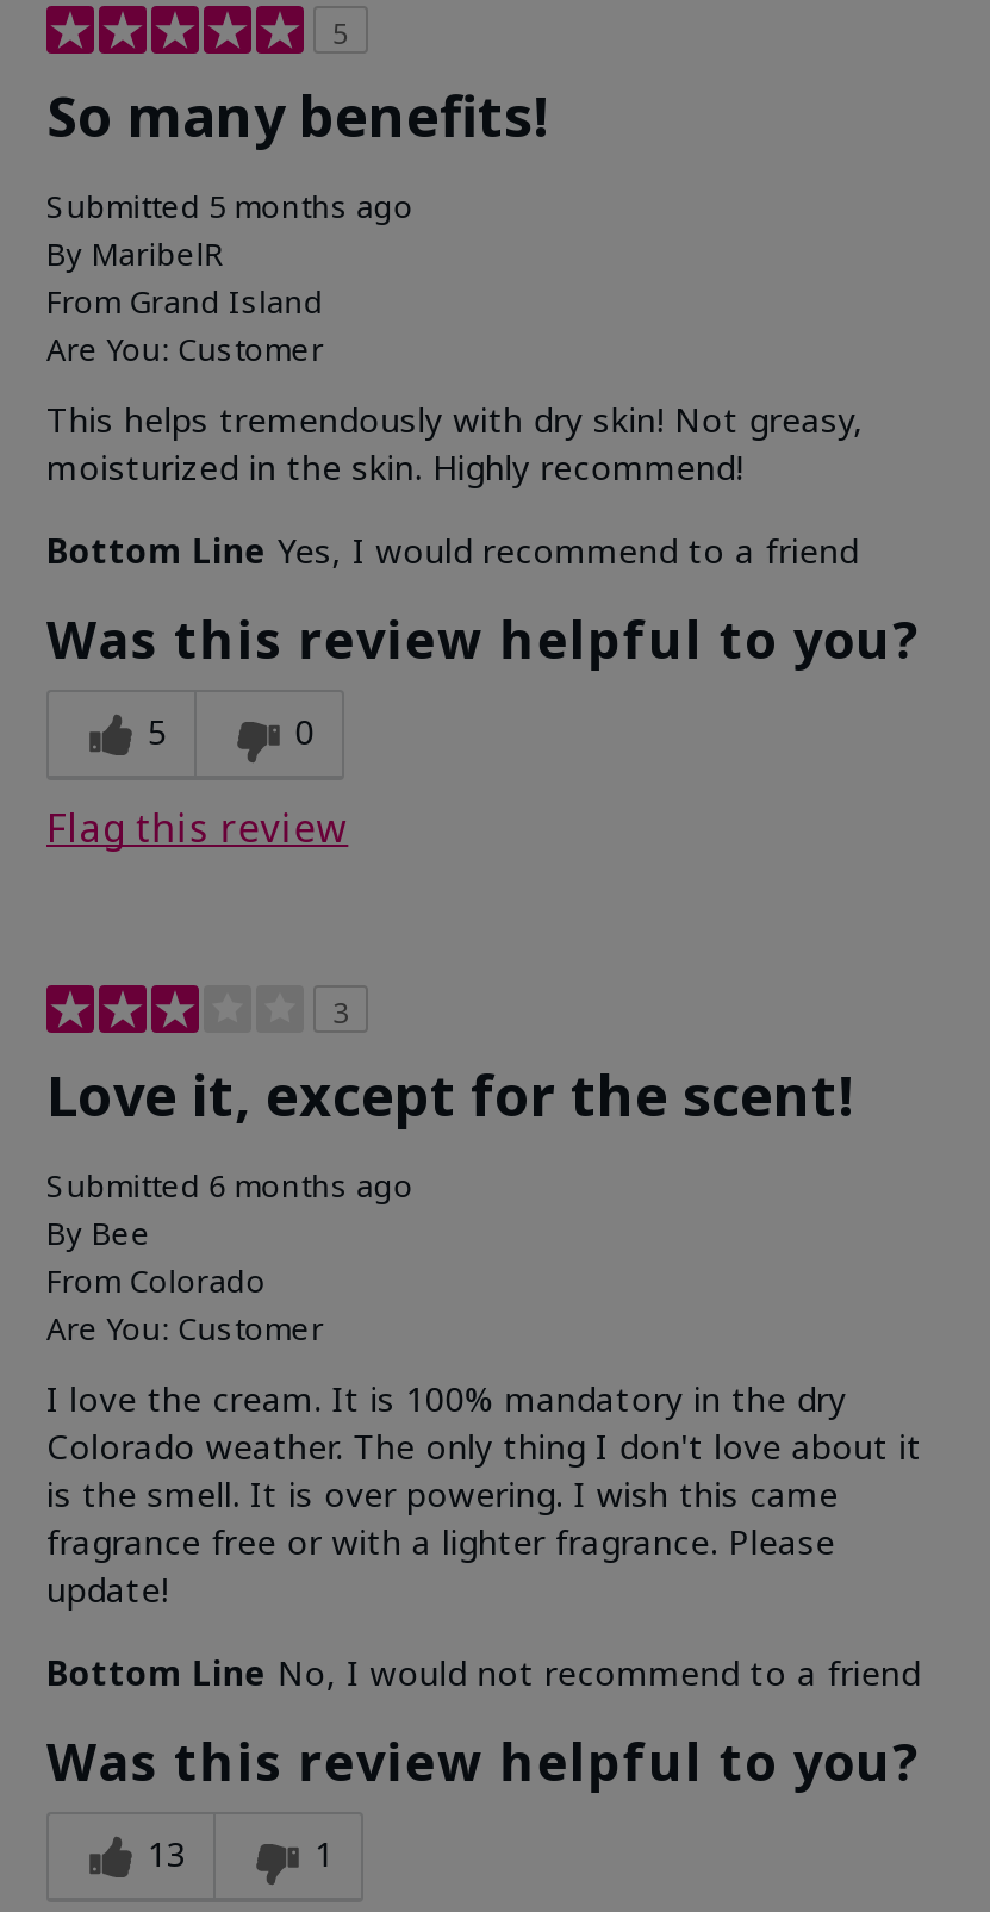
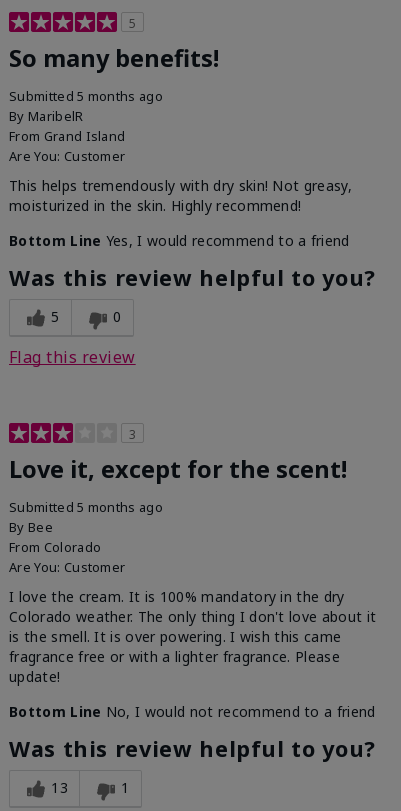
- Submitted 6 months ago
+ Submitted 5 months ago
